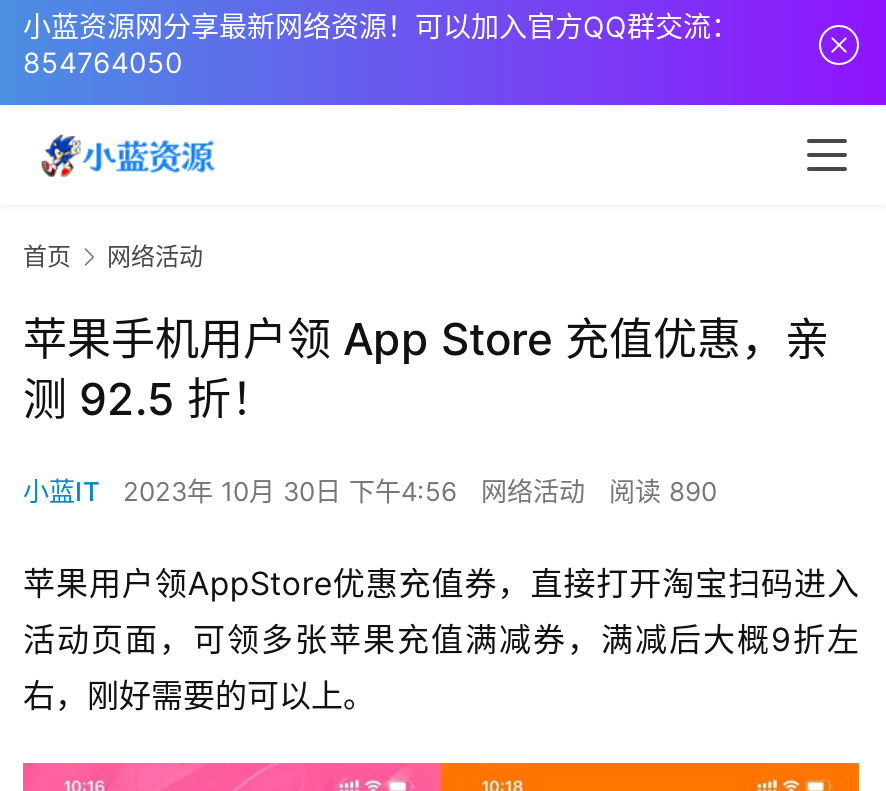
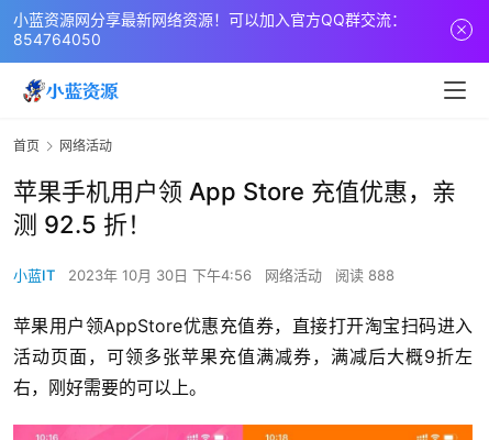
- 小蓝IT 2023年 10月 30日 下午4:56 网络活动 阅读 890
+ 小蓝IT 2023年 10月 30日 下午4:56 网络活动 阅读 888
